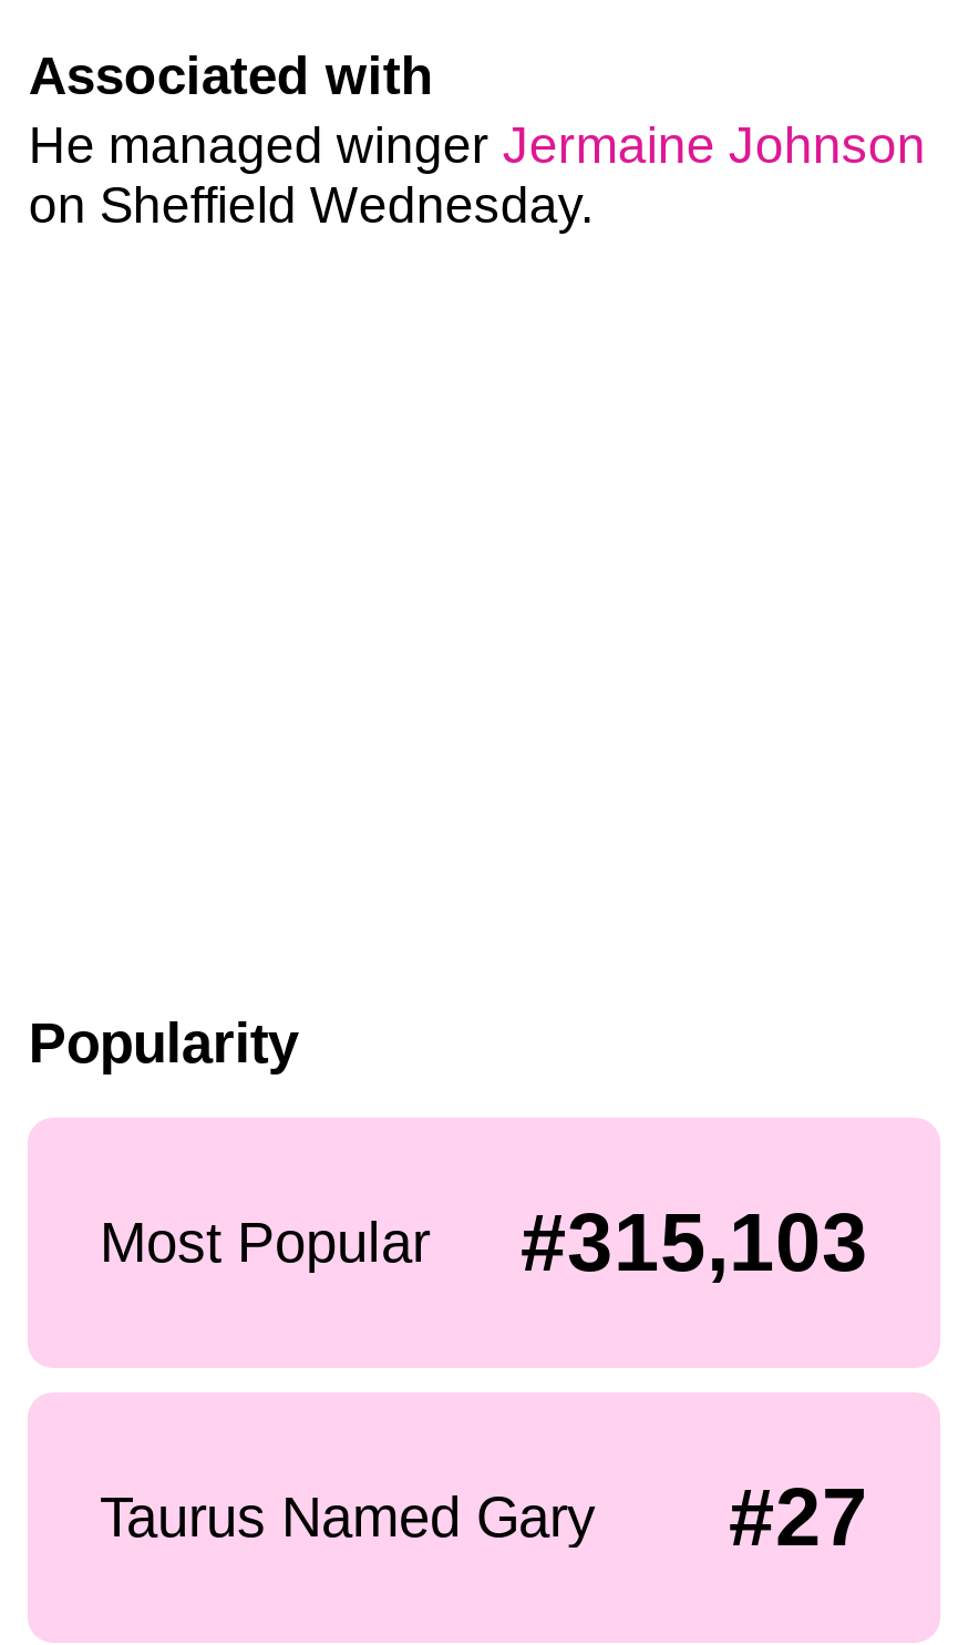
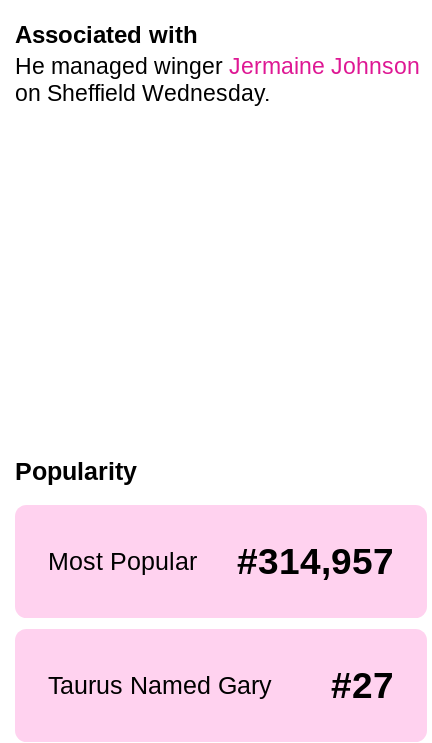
- Most Popular #315,103
+ Most Popular #314,957
